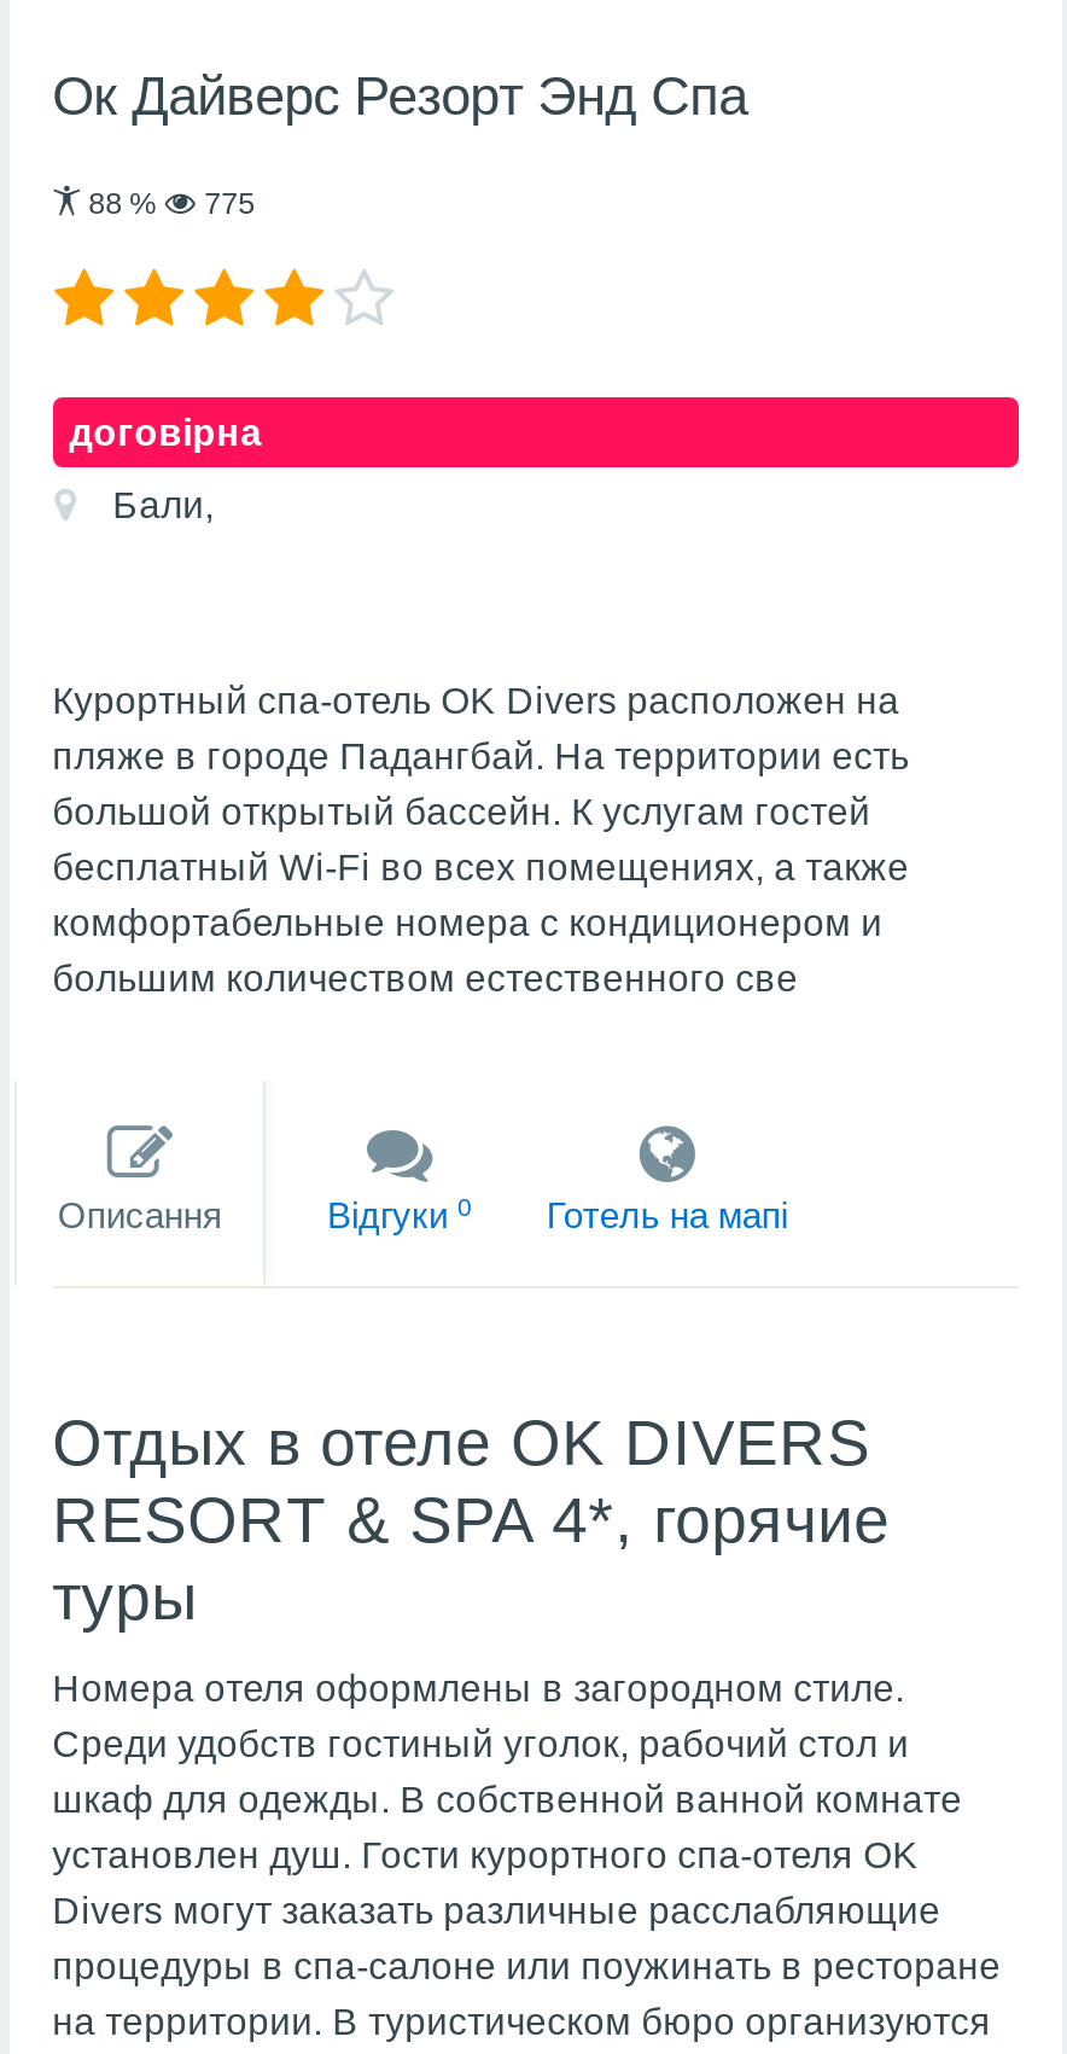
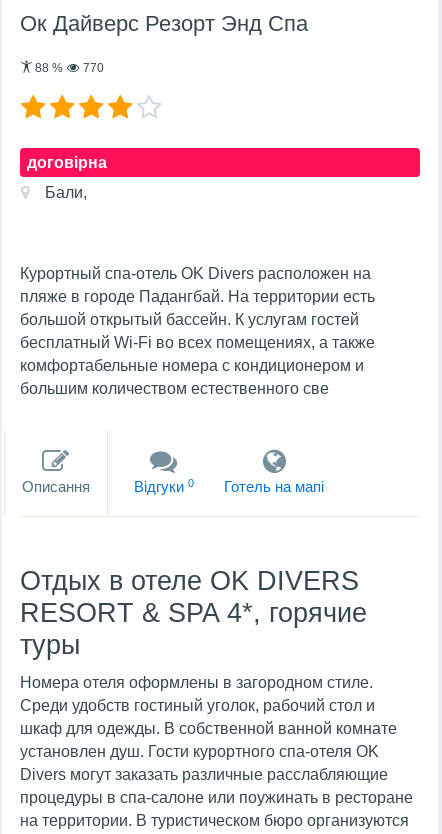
- 88% 775
+ 88% 770
